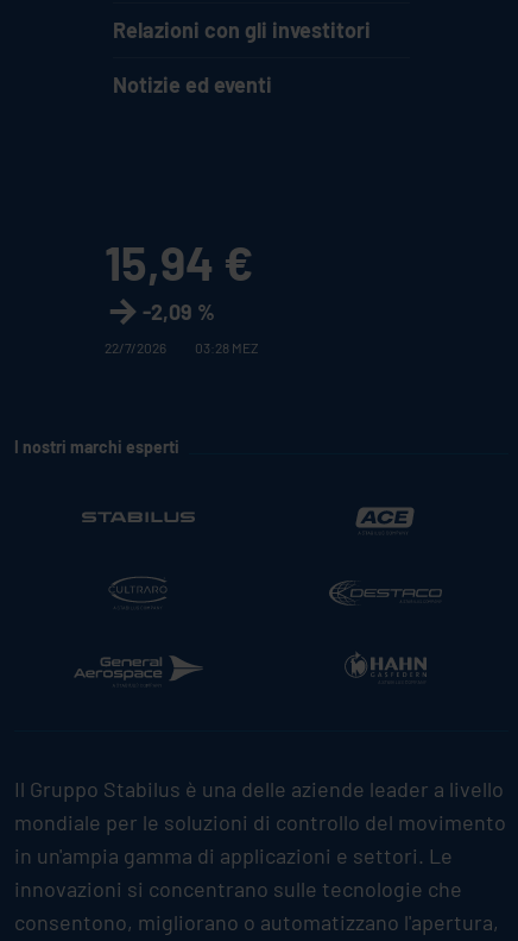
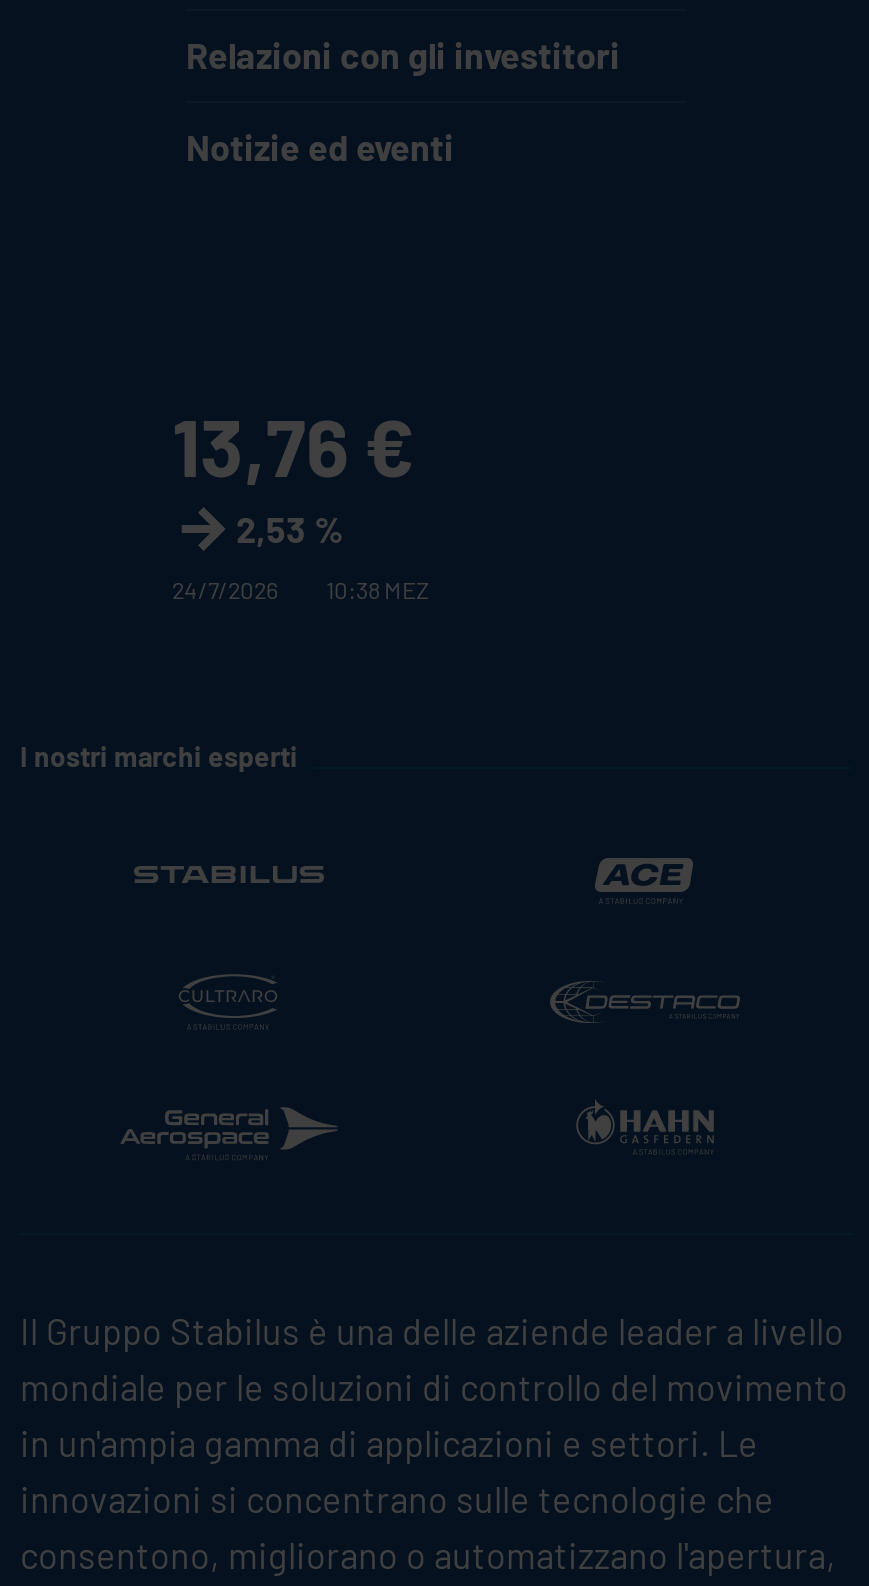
- 15,94 €
+ 13,76 €

- -2,09 %
+ 2,53 %

- 22/7/2026
+ 24/7/2026

- 03:28 MEZ
+ 10:38 MEZ
